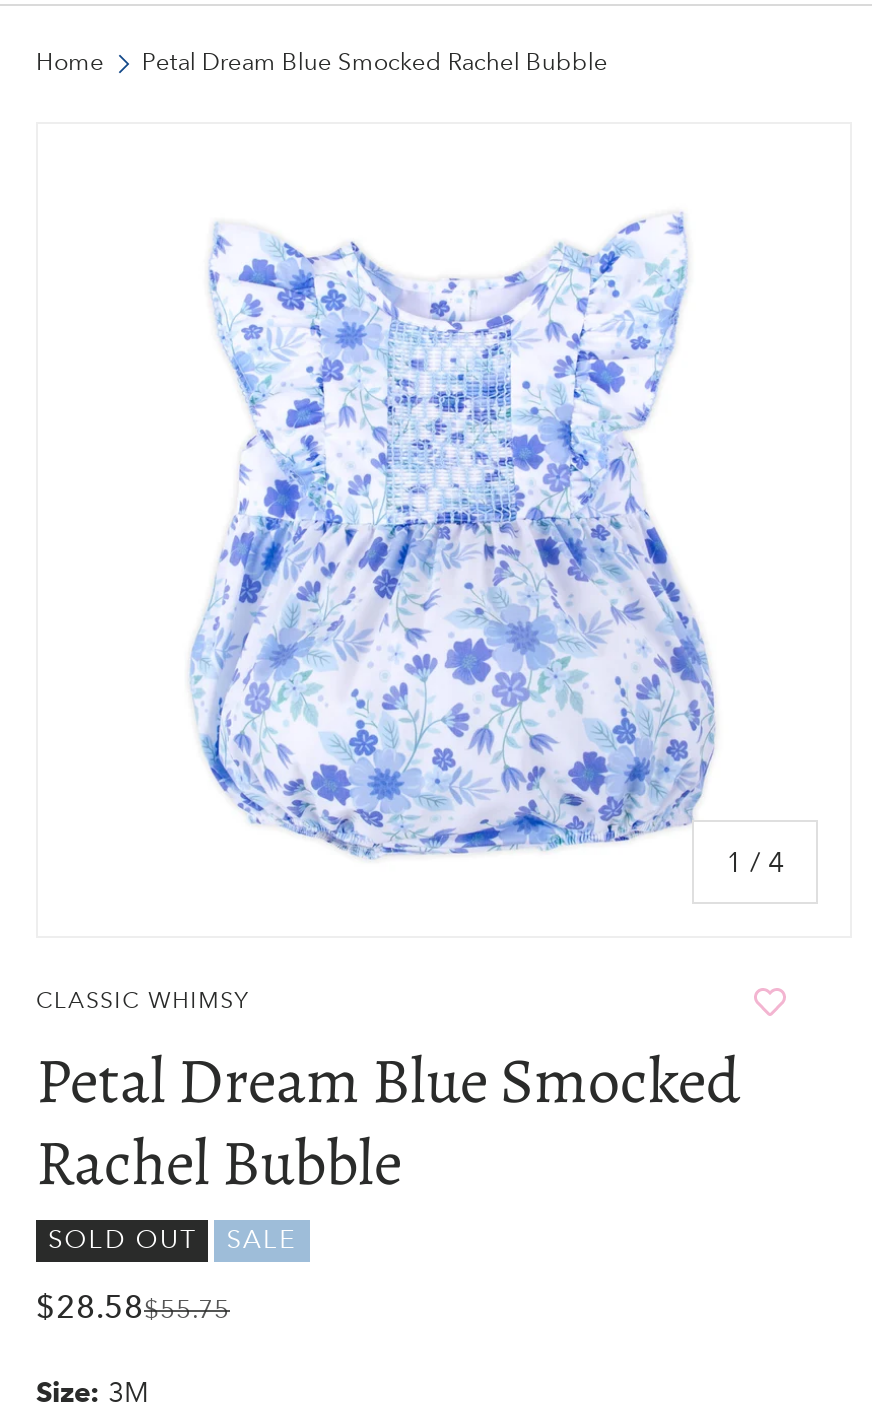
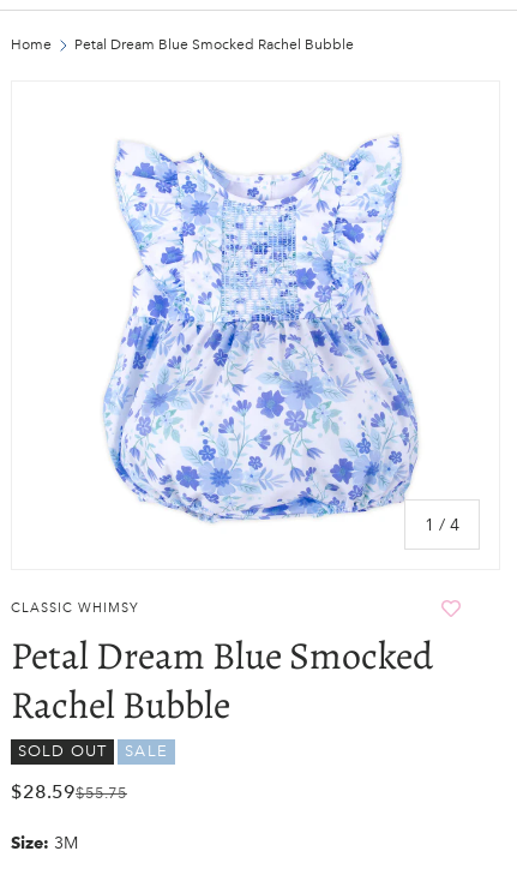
- $28.58$55.75
+ $28.59$55.75
